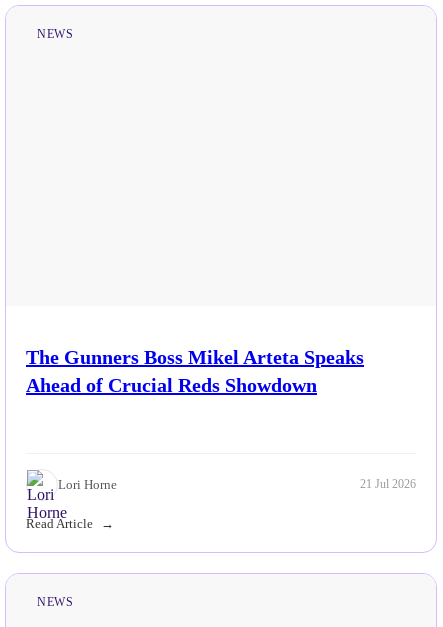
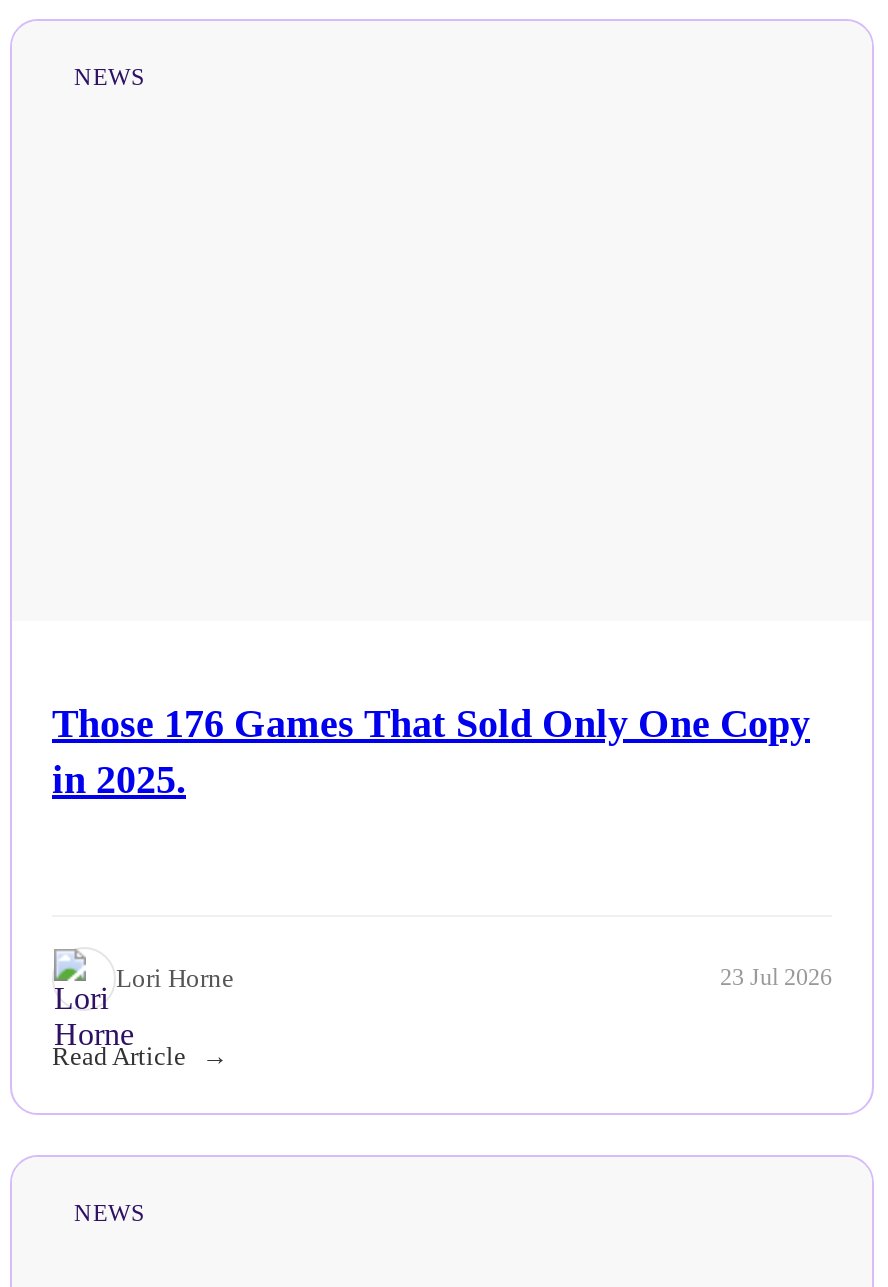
- The Gunners Boss Mikel Arteta Speaks
- Ahead of Crucial Reds Showdown
+ Those 176 Games That Sold Only One Copy
+ in 2025.

- 21 Jul 2026
+ 23 Jul 2026
